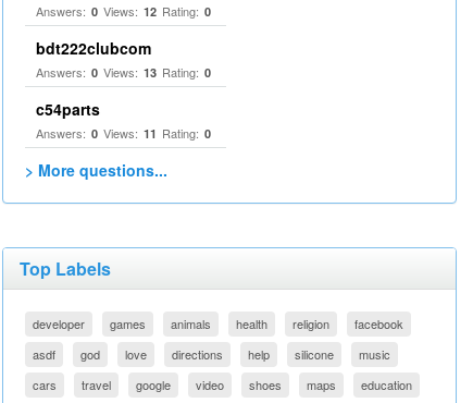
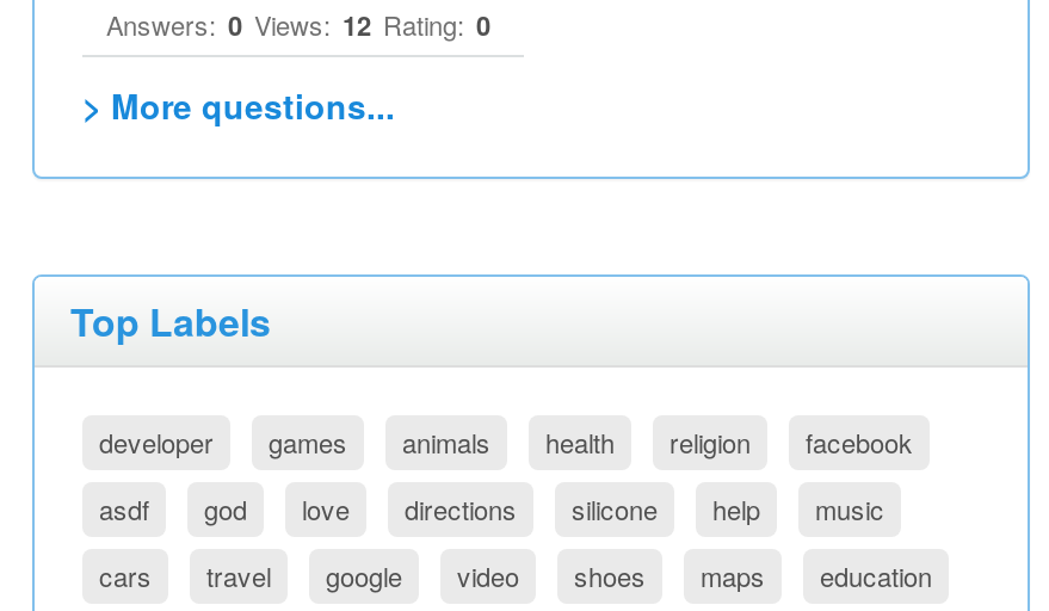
- bdt222clubcom
- Answers: 0 Views: 13 Rating: 0
- c54parts
- Answers: 0 Views: 11 Rating: 0

moved up: silicone
